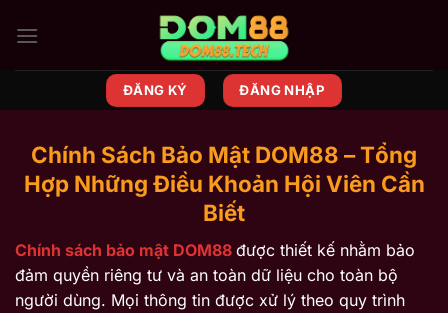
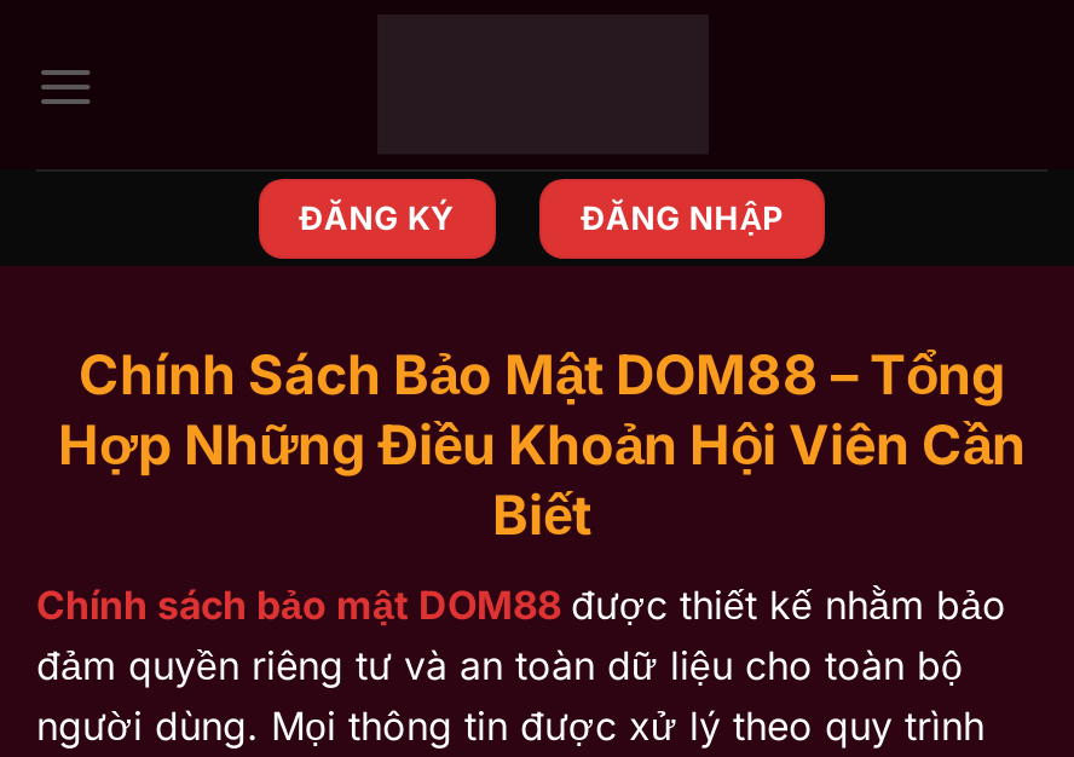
- [image]
